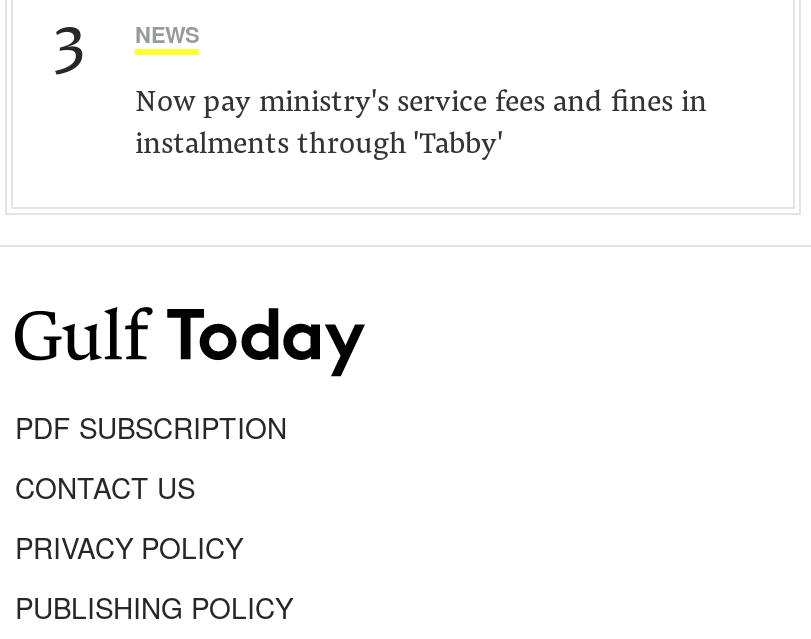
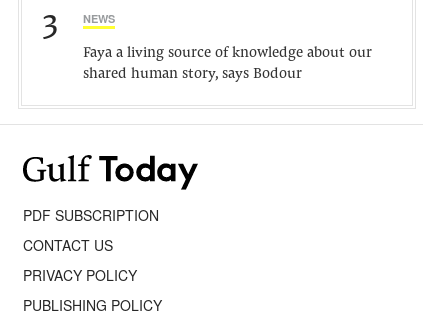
- Now pay ministry's service fees and fines in
- instalments through 'Tabby'
+ Faya a living source of knowledge about our
+ shared human story, says Bodour
